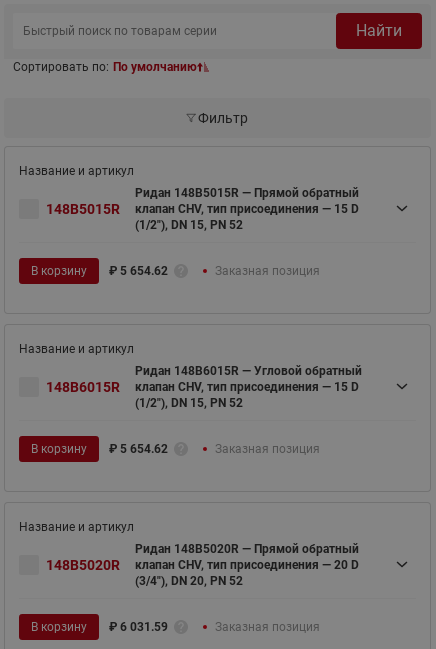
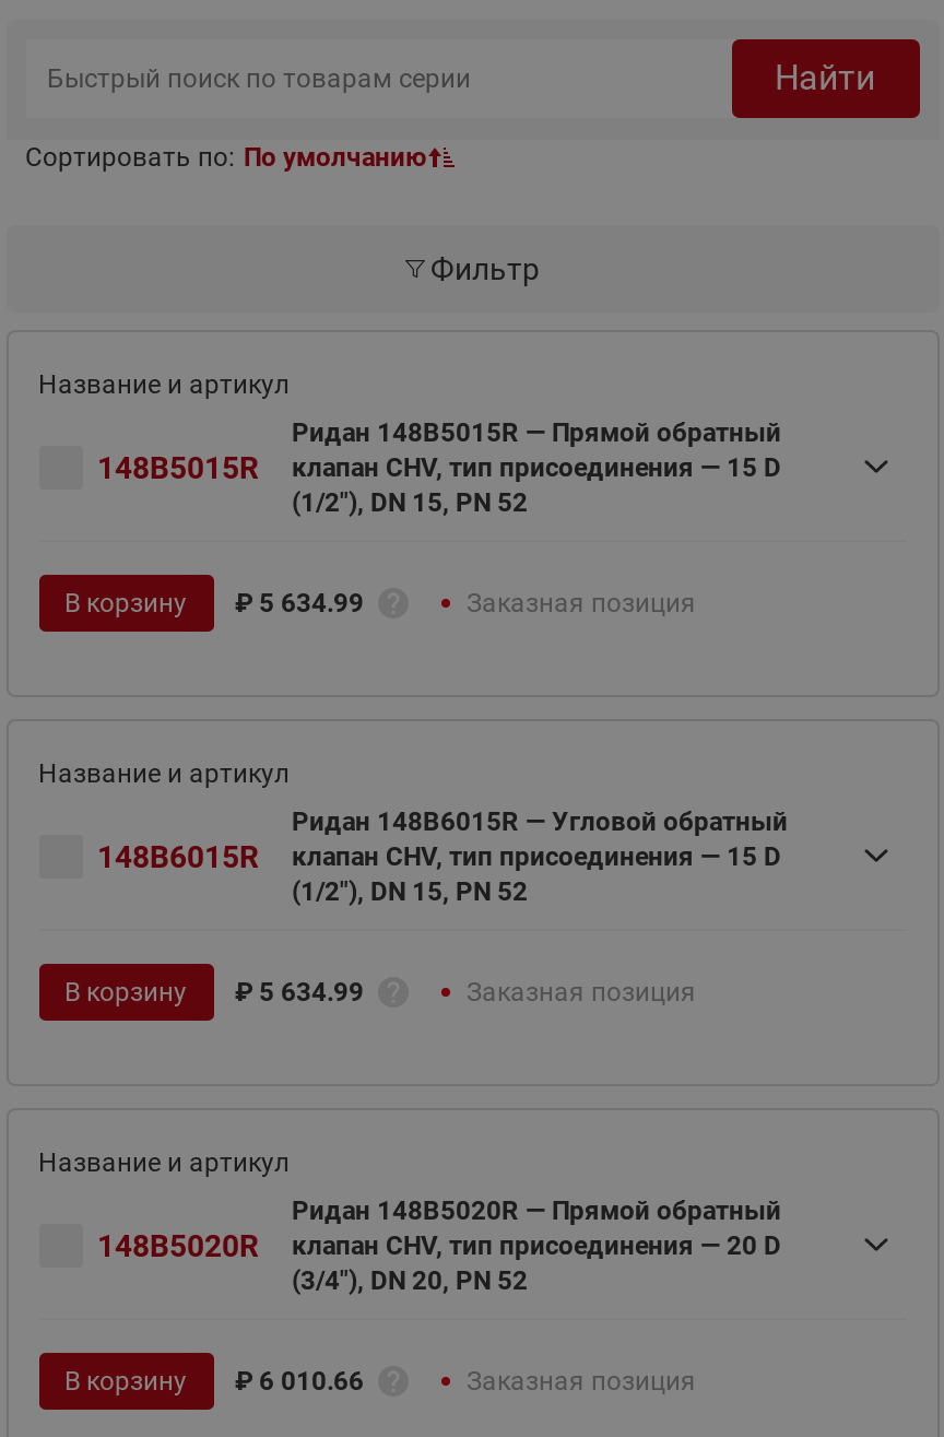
- В корзину ₽ 5 654.62
+ В корзину ₽ 5 634.99

- В корзину ₽ 5 654.62
+ В корзину ₽ 5 634.99

- В корзину ₽ 6 031.59
+ В корзину ₽ 6 010.66
